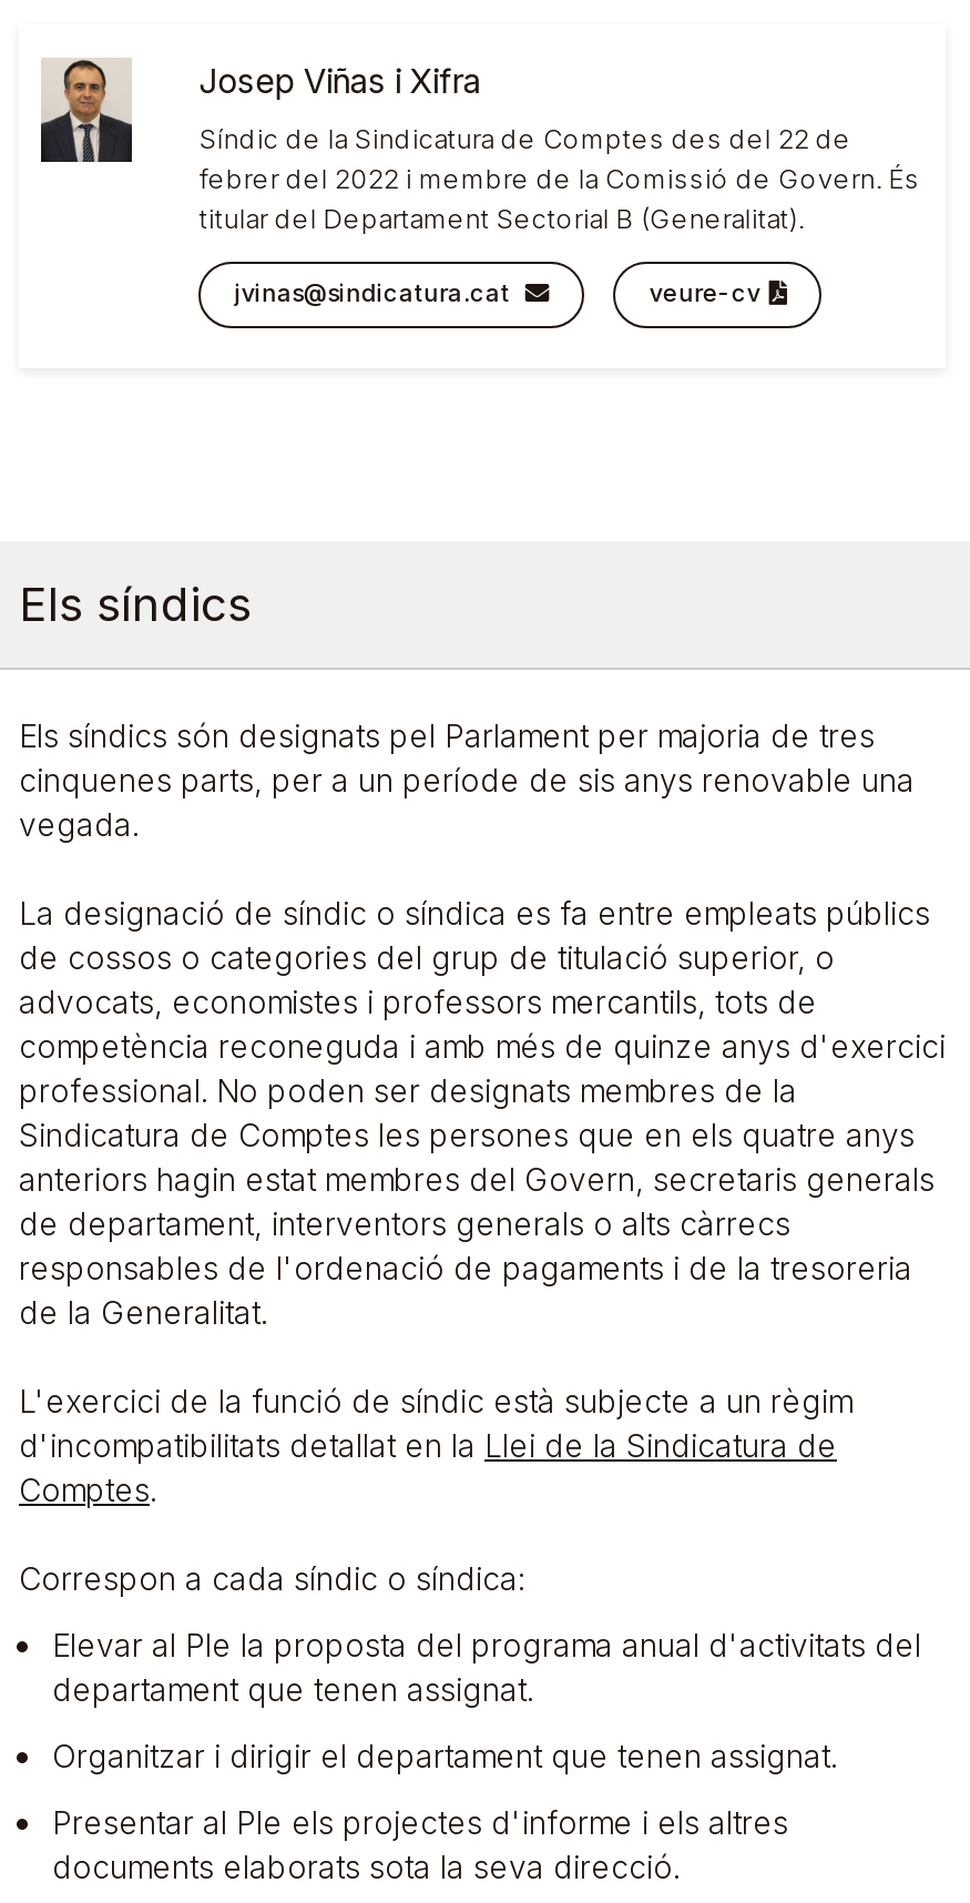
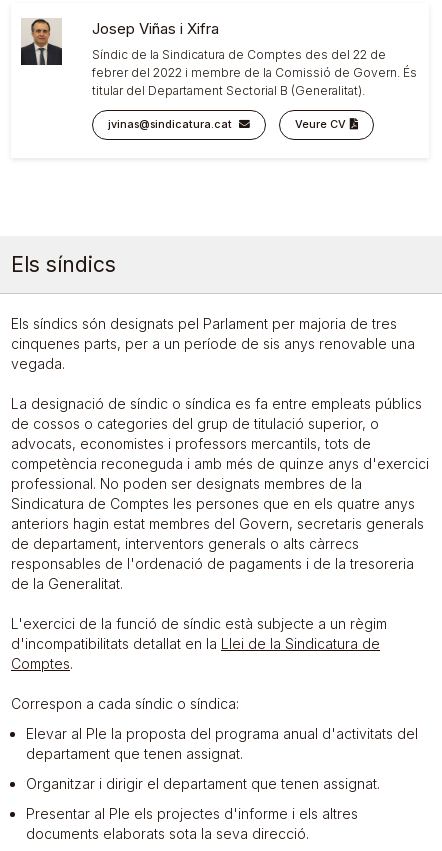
- veure-cv
+ Veure CV
